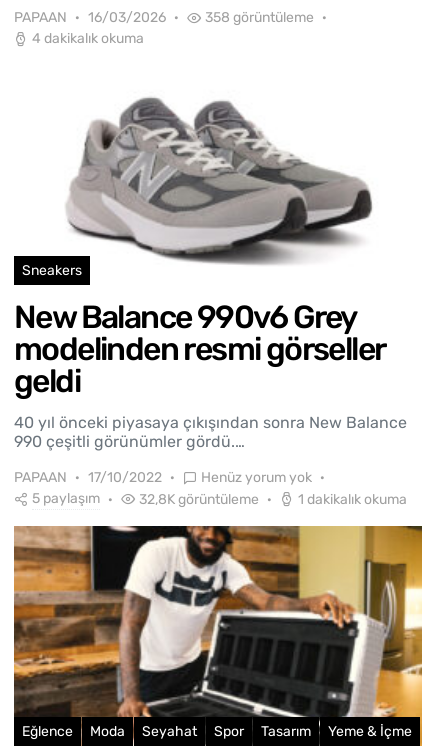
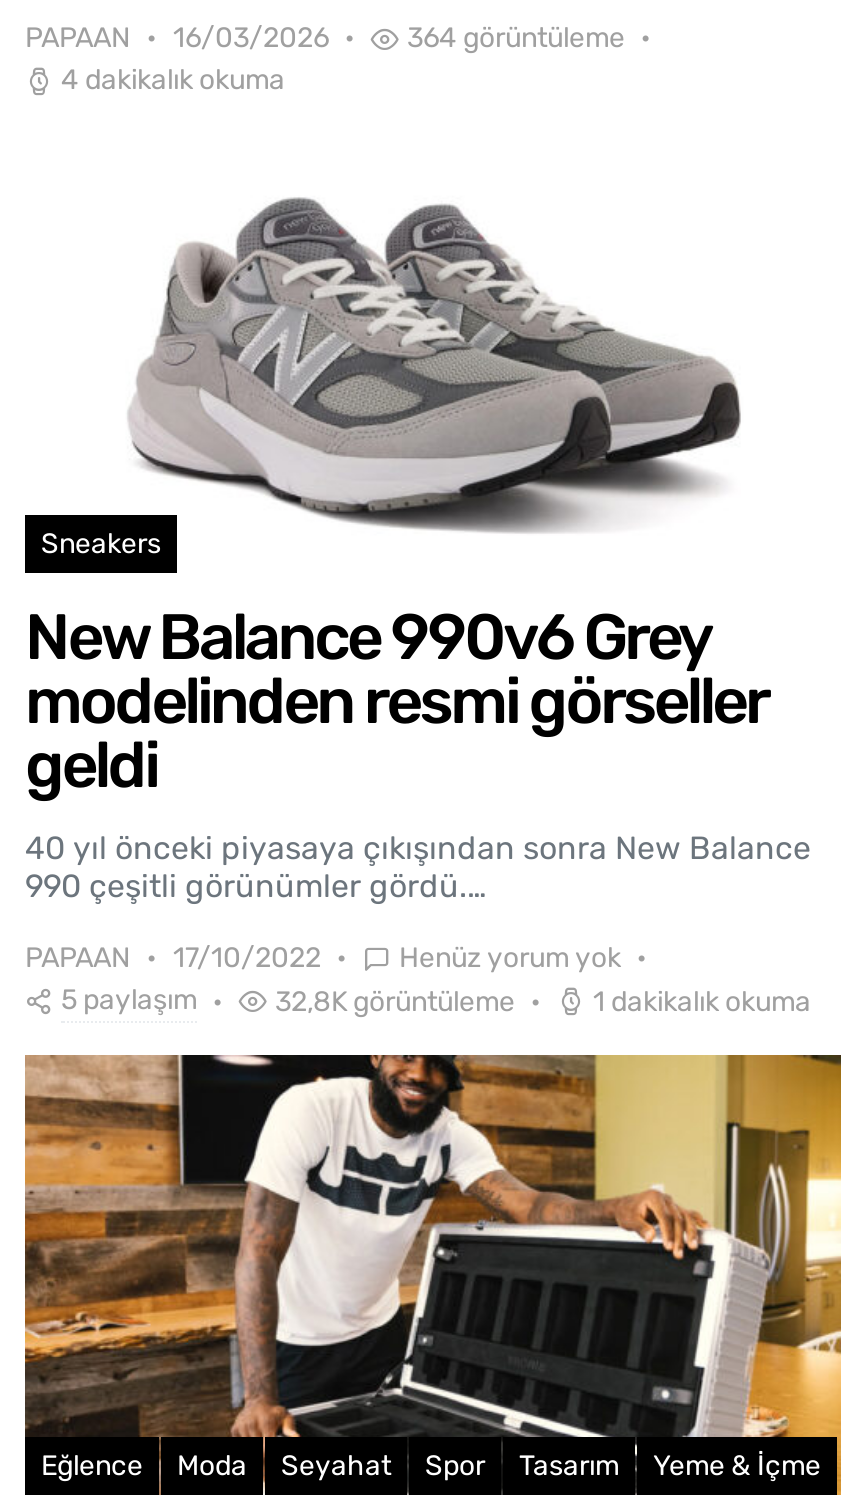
- 358 görüntüleme
+ 364 görüntüleme
